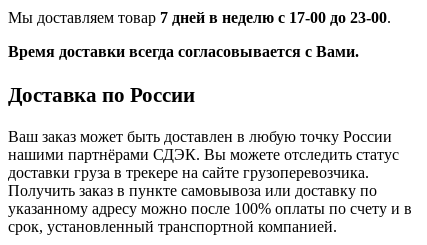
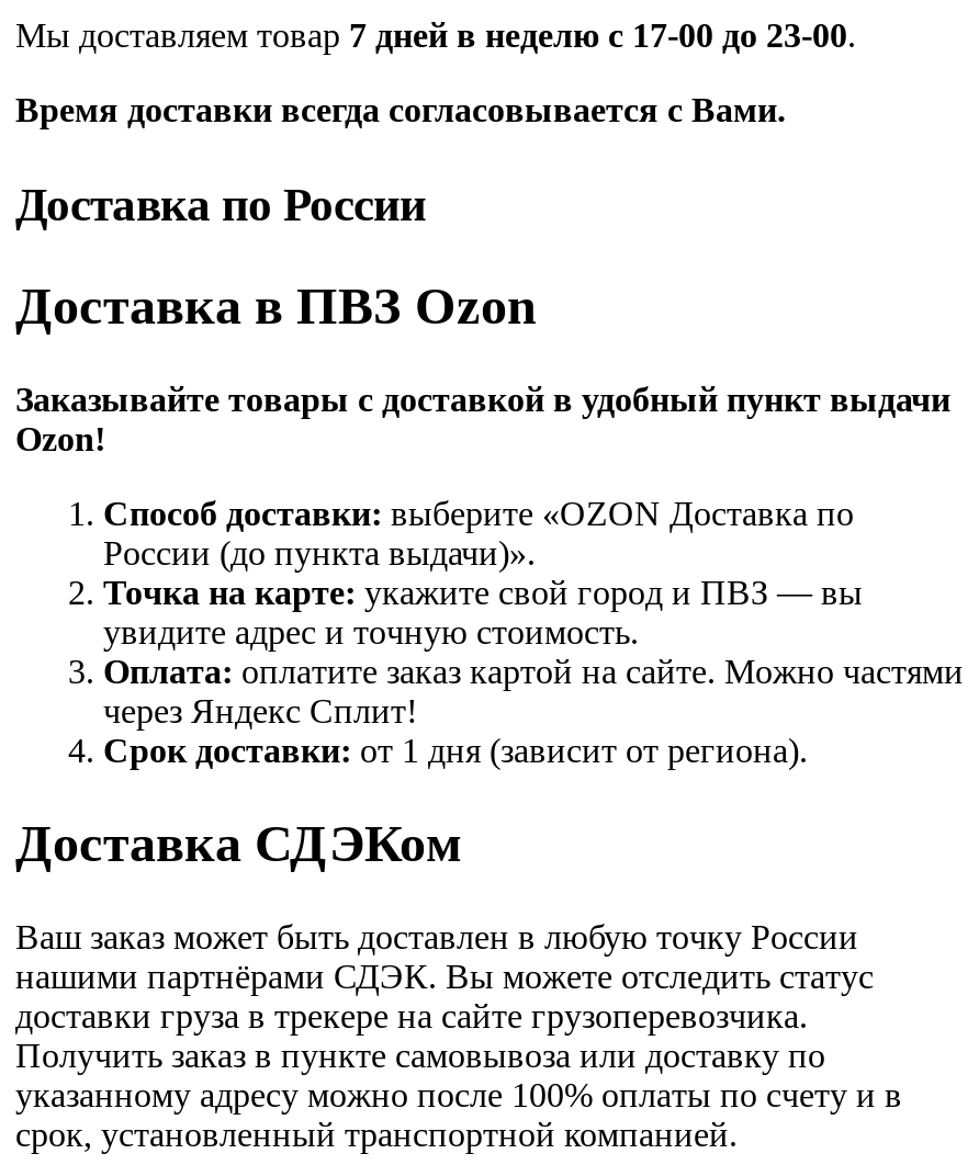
+ Доставка в ПВЗ Ozon
+ Заказывайте товары с доставкой в удобный пункт выдачи
+ Ozon!
+ Способ доставки: выберите «OZON Доставка по
+ России (до пункта выдачи)».
+ Точка на карте: укажите свой город и ПВЗ — вы
+ увидите адрес и точную стоимость.
+ Оплата: оплатите заказ картой на сайте. Можно частями
+ через Яндекс Сплит!
+ Срок доставки: от 1 дня (зависит от региона).
+ Доставка СДЭКом
